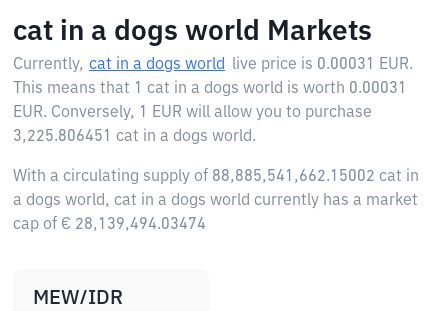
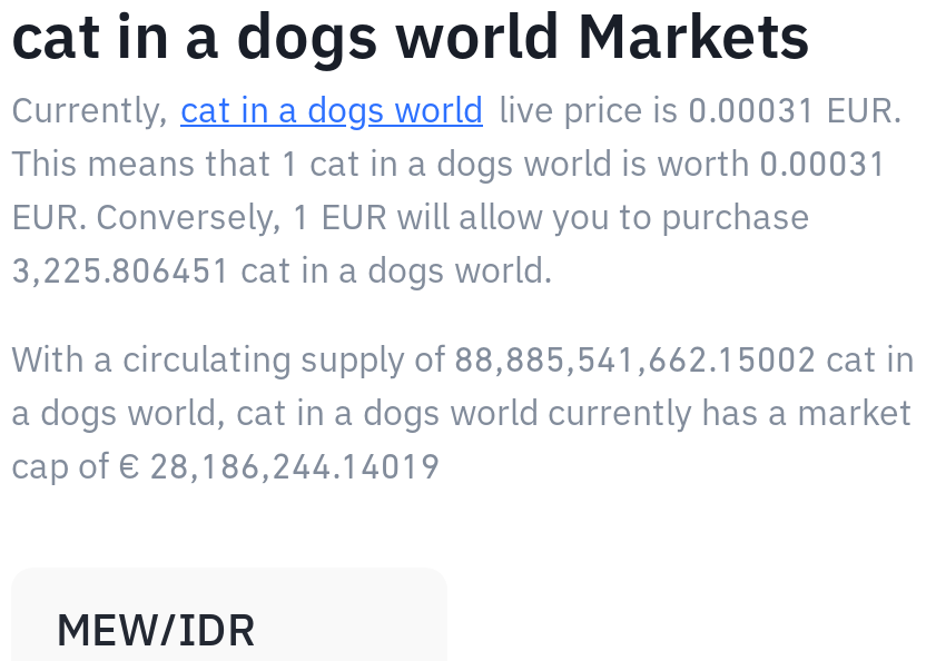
- cap of € 28,139,494.03474
+ cap of € 28,186,244.14019
